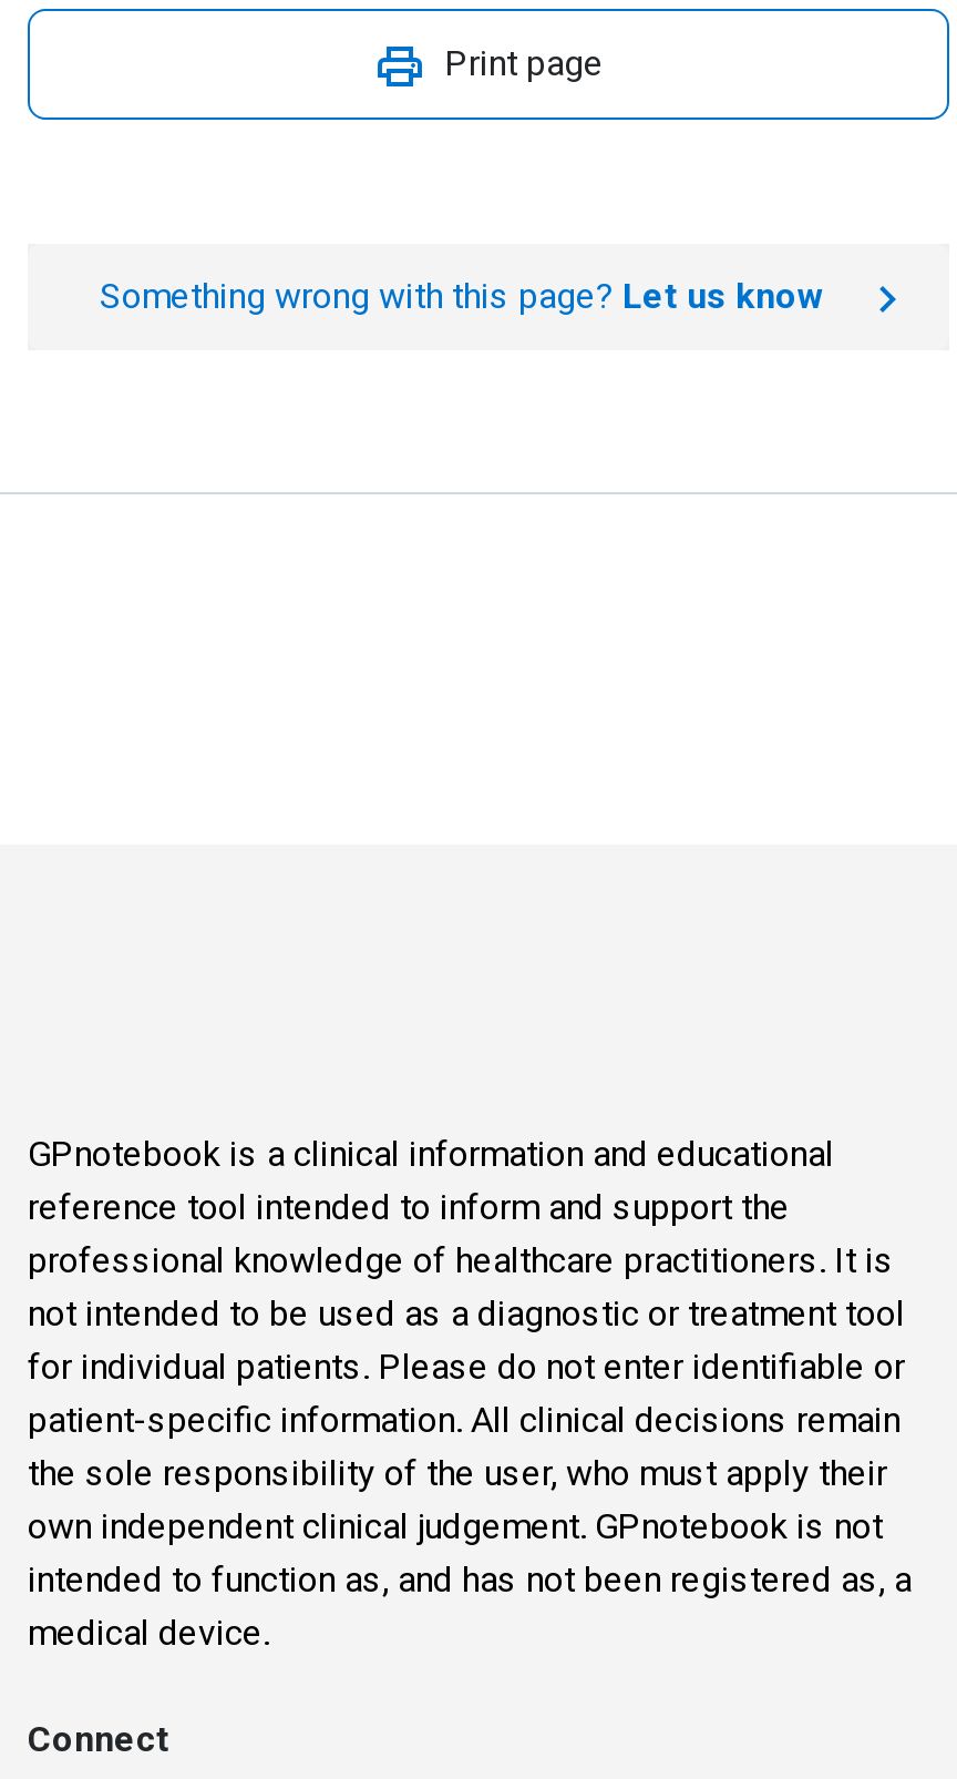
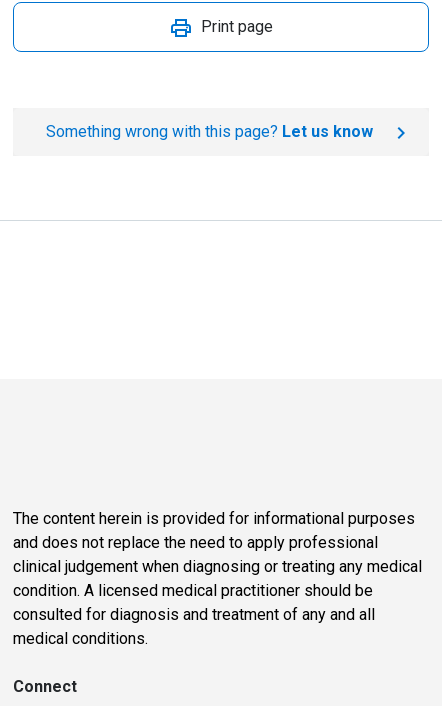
- GPnotebook is a clinical information and educational
- reference tool intended to inform and support the
- professional knowledge of healthcare practitioners. It is
- not intended to be used as a diagnostic or treatment tool
- for individual patients. Please do not enter identifiable or
- patient-specific information. All clinical decisions remain
- the sole responsibility of the user, who must apply their
- own independent clinical judgement. GPnotebook is not
- intended to function as, and has not been registered as, a
- medical device.
+ The content herein is provided for informational purposes
+ and does not replace the need to apply professional
+ clinical judgement when diagnosing or treating any medical
+ condition. A licensed medical practitioner should be
+ consulted for diagnosis and treatment of any and all
+ medical conditions.
